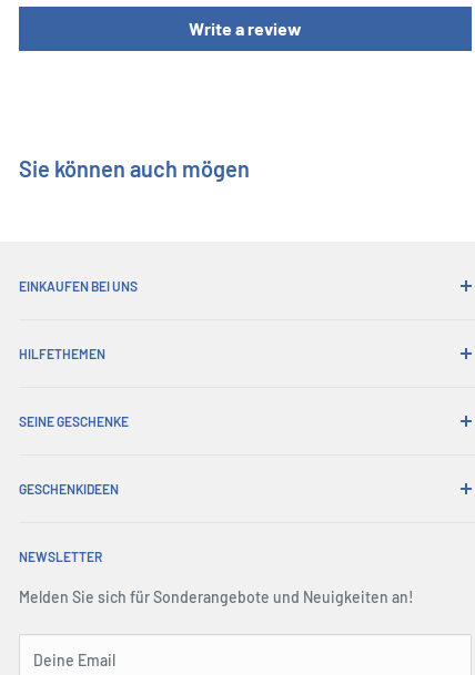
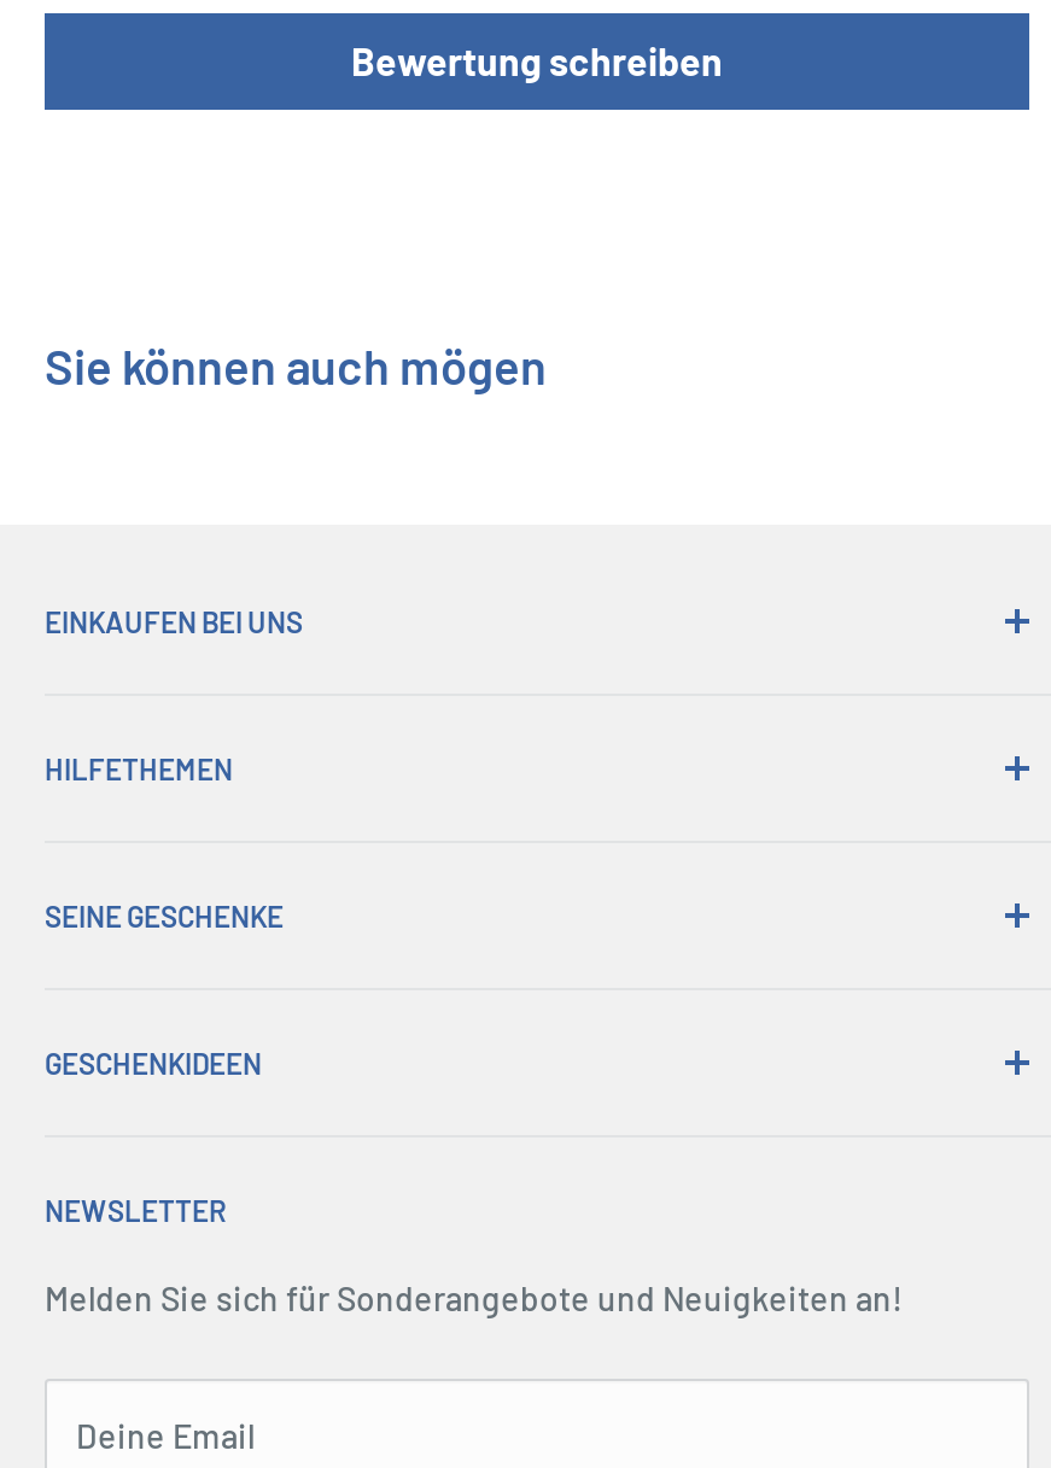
- Write a review
+ Bewertung schreiben
